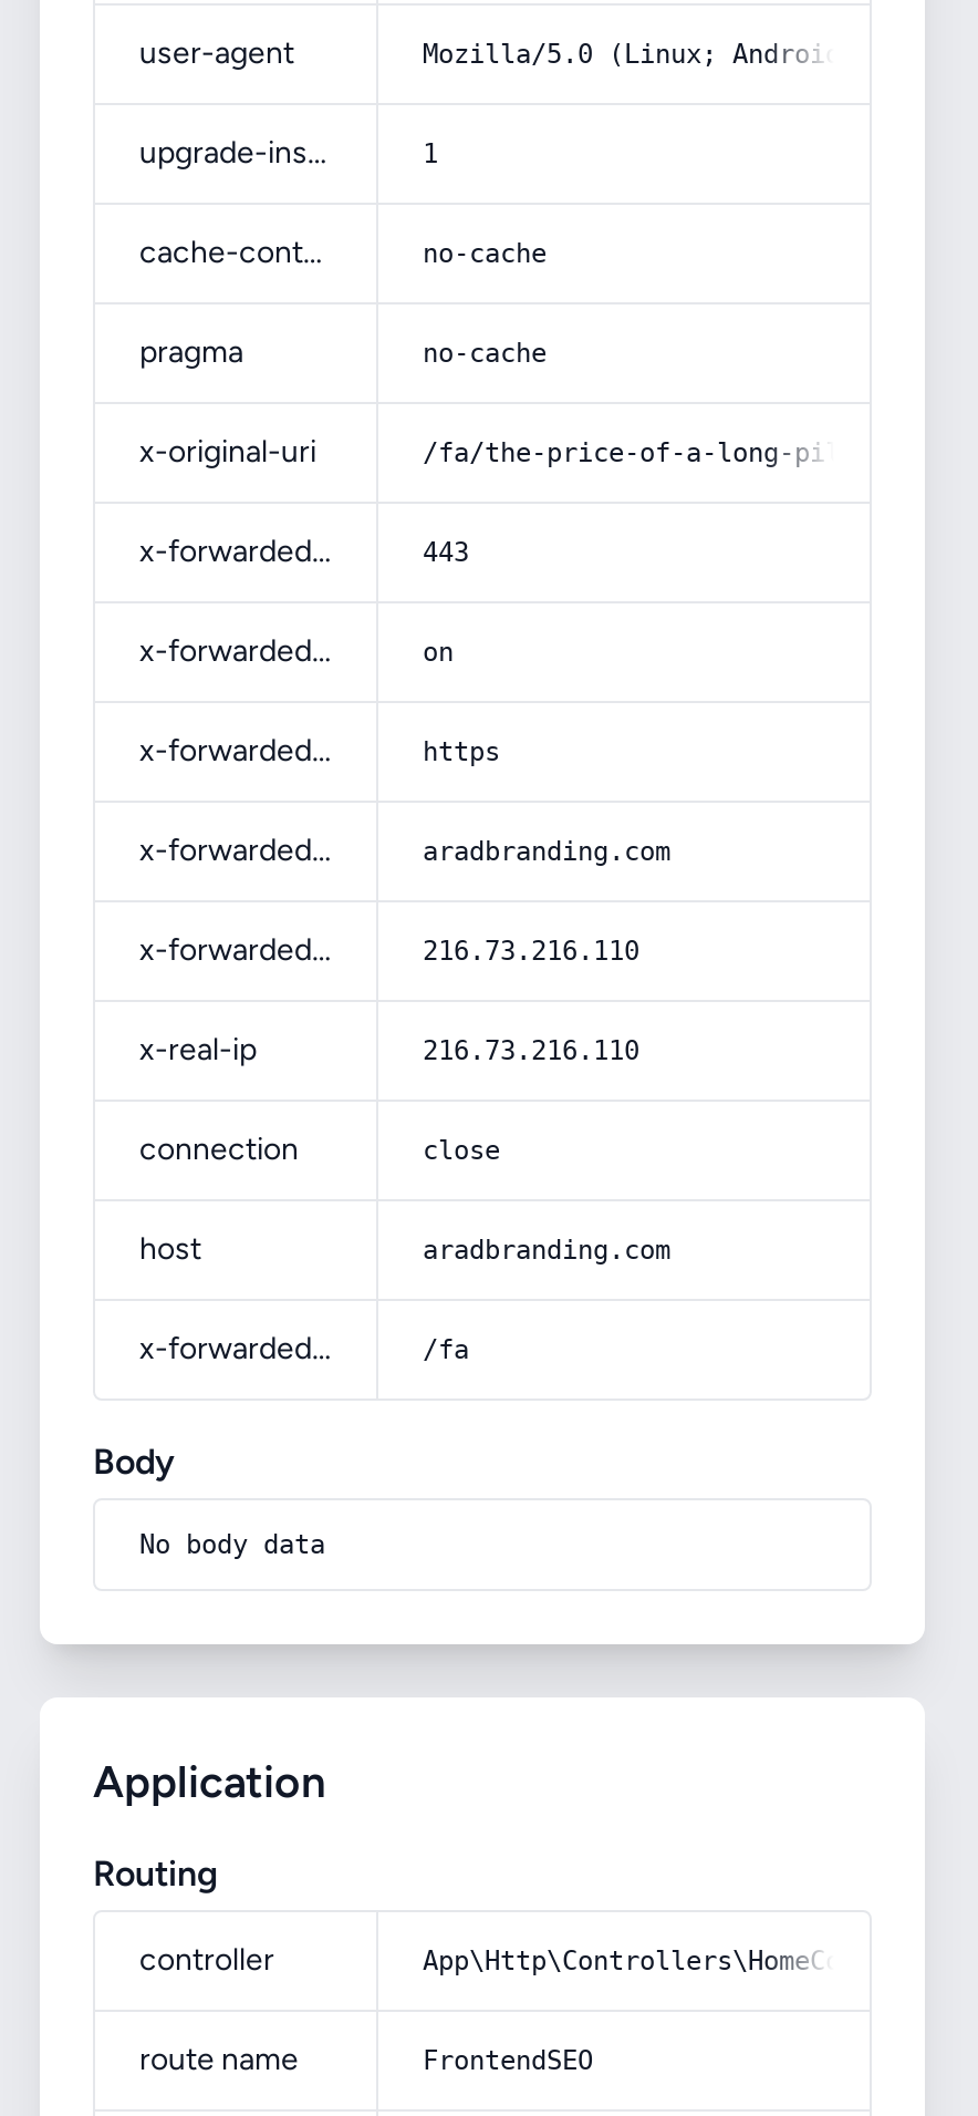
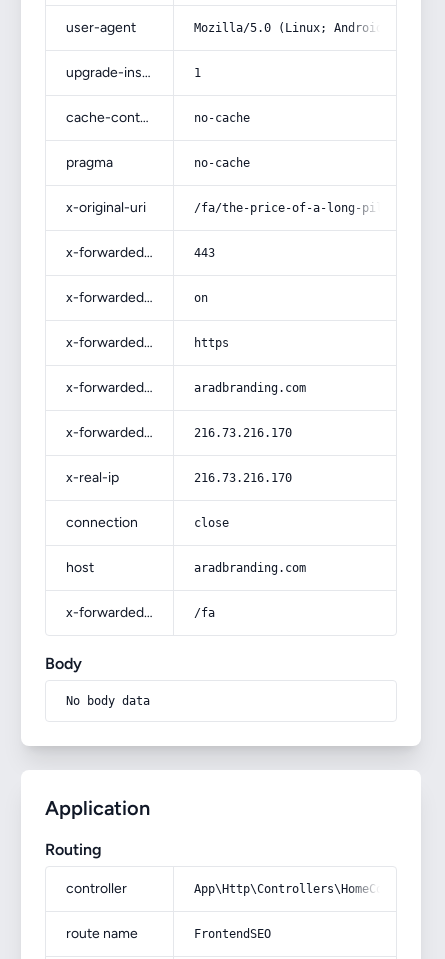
- 216.73.216.110
+ 216.73.216.170

- 216.73.216.110
+ 216.73.216.170
